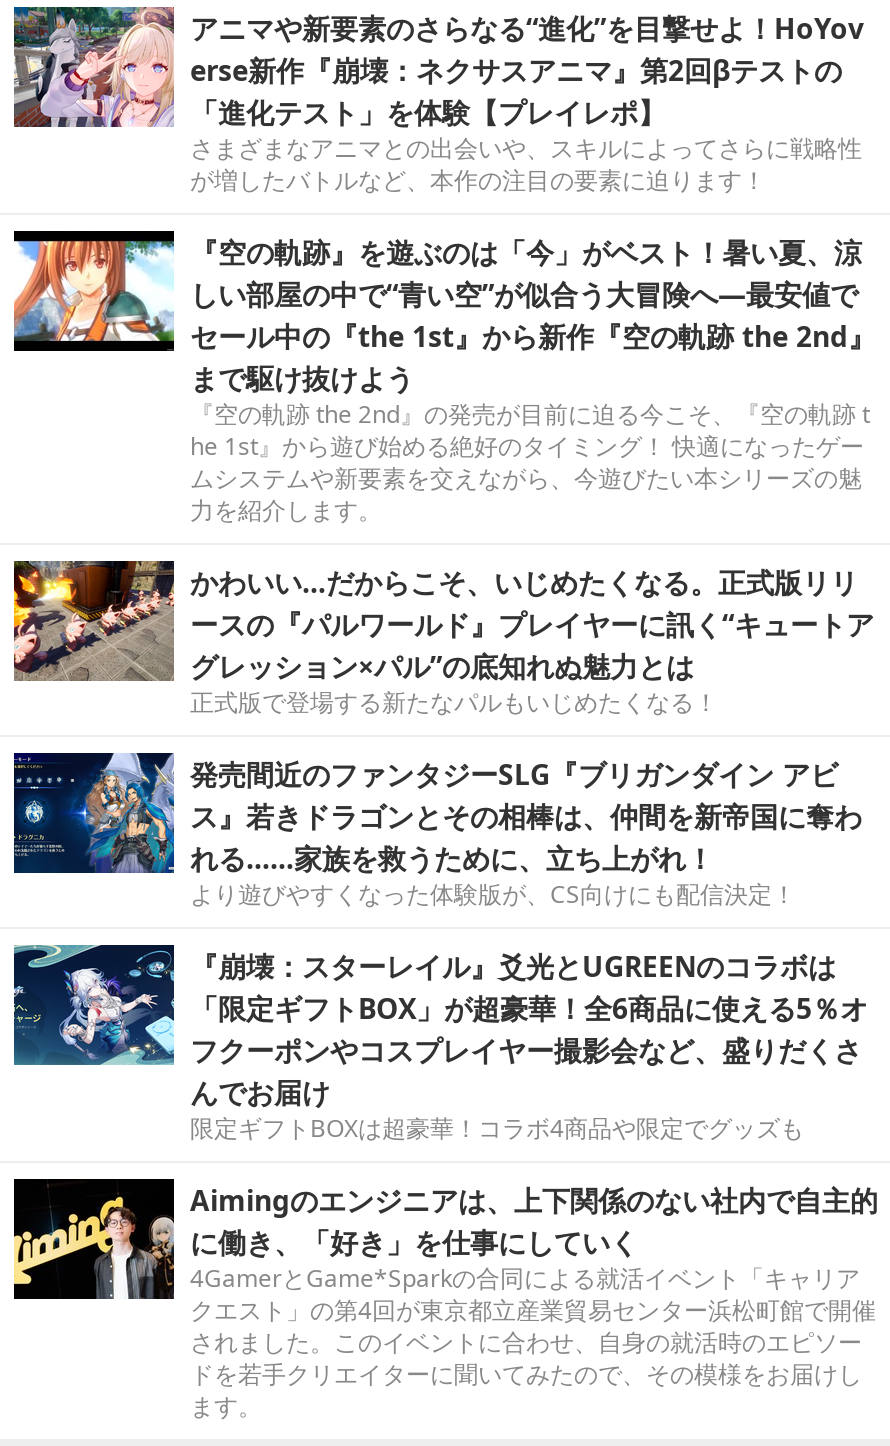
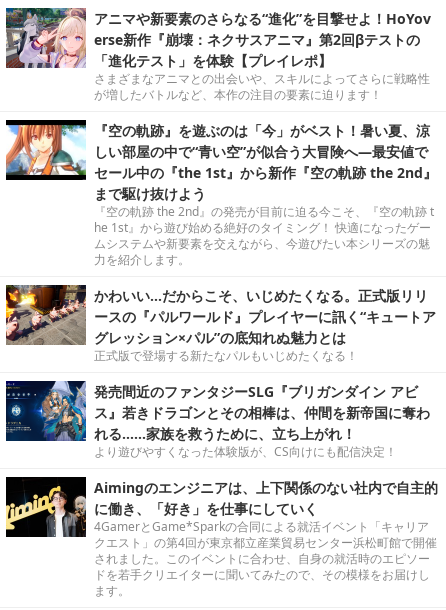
- [image]
- 『崩壊：スターレイル』爻光とUGREENのコラボは
- 「限定ギフトBOX」が超豪華！全6商品に使える5％オ
- フクーポンやコスプレイヤー撮影会など、盛りだくさ
- んでお届け
- 限定ギフトBOXは超豪華！コラボ4商品や限定でグッズも
